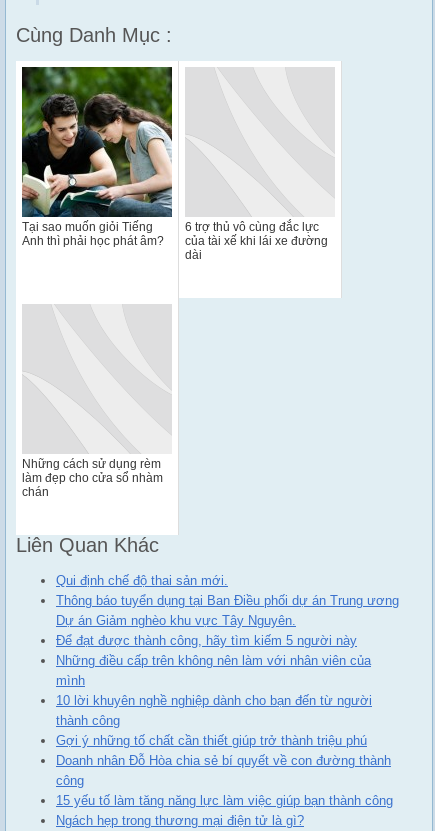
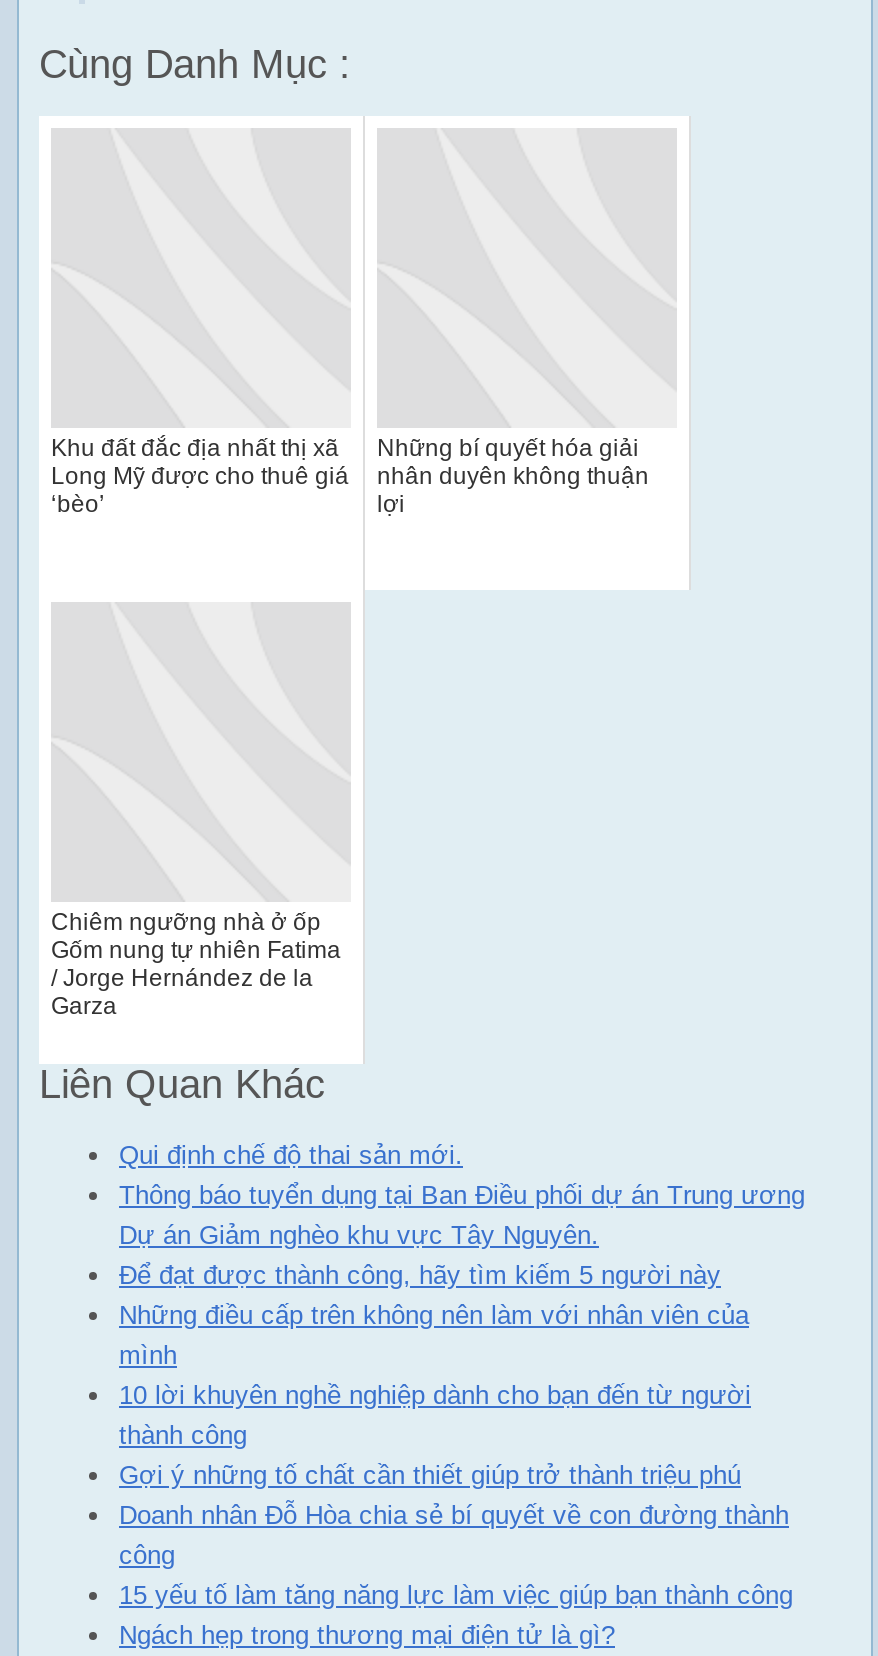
- [image]

- Tại sao muốn giỏi Tiếng
- Anh thì phải học phát âm?
+ Khu đất đắc địa nhất thị xã
+ Long Mỹ được cho thuê giá
+ ‘bèo’

- 6 trợ thủ vô cùng đắc lực
- của tài xế khi lái xe đường
- dài
+ Những bí quyết hóa giải
+ nhân duyên không thuận
+ lợi

- Những cách sử dụng rèm
- làm đẹp cho cửa sổ nhàm
- chán
+ Chiêm ngưỡng nhà ở ốp
+ Gốm nung tự nhiên Fatima
+ / Jorge Hernández de la
+ Garza
